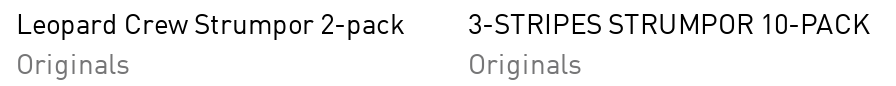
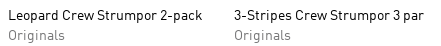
- 3-STRIPES STRUMPOR 10-PACK
+ 3-Stripes Crew Strumpor 3 par
